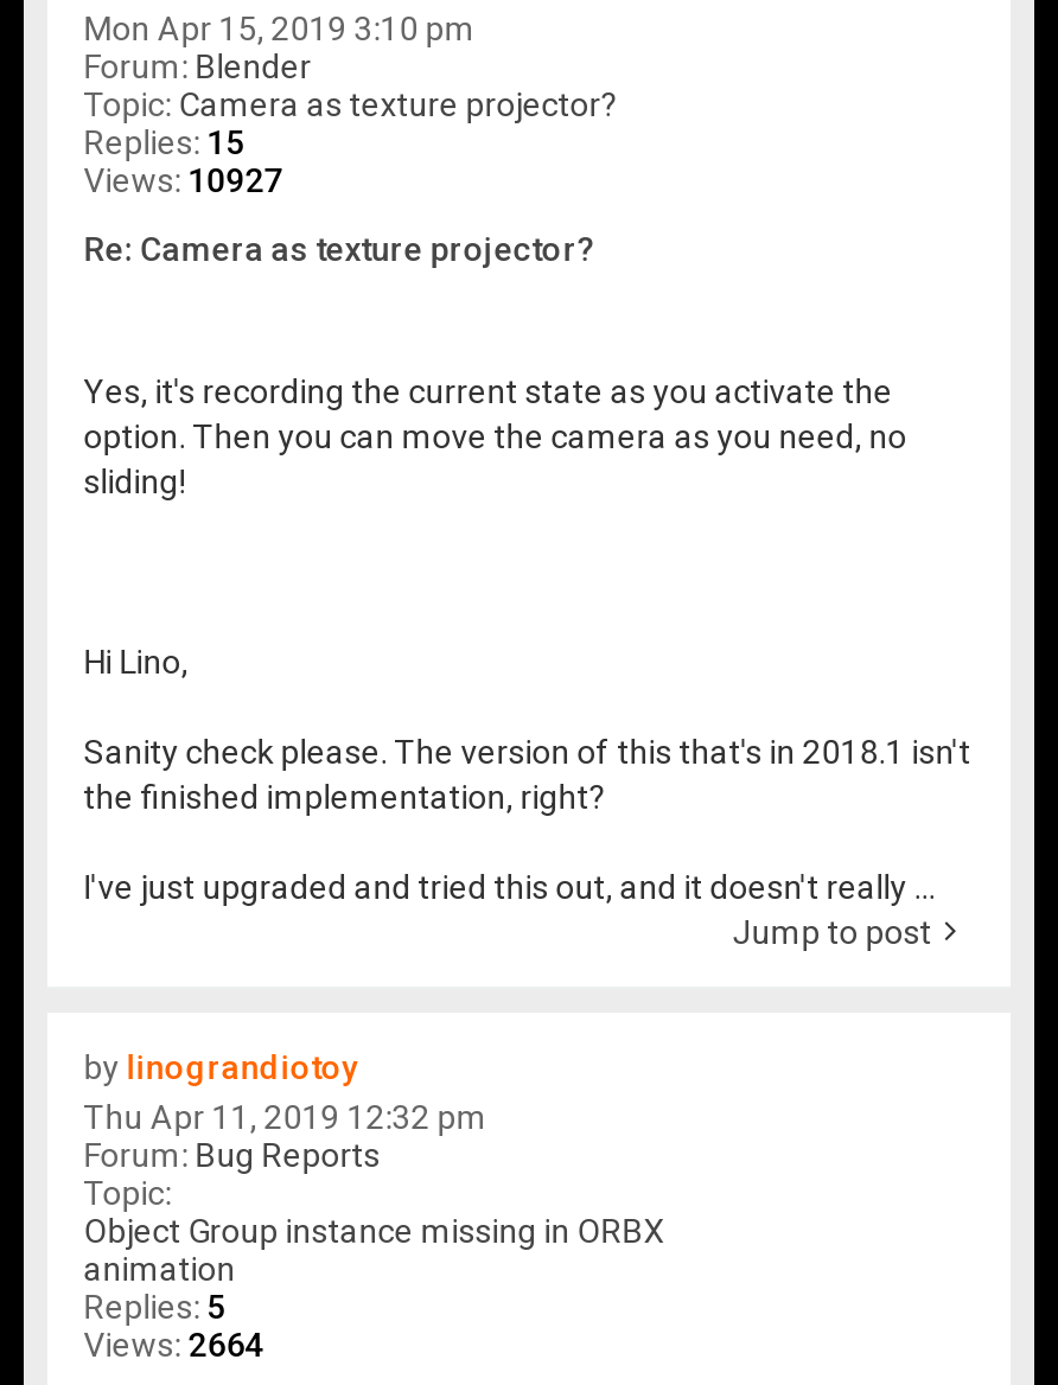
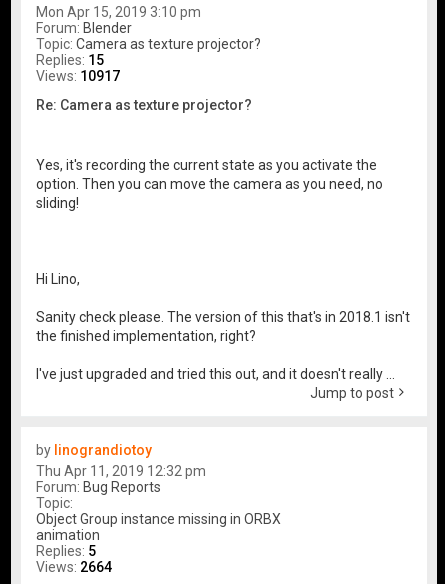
- Views: 10927
+ Views: 10917
